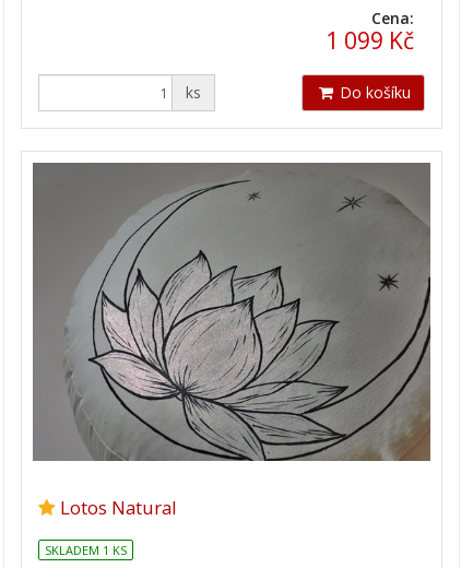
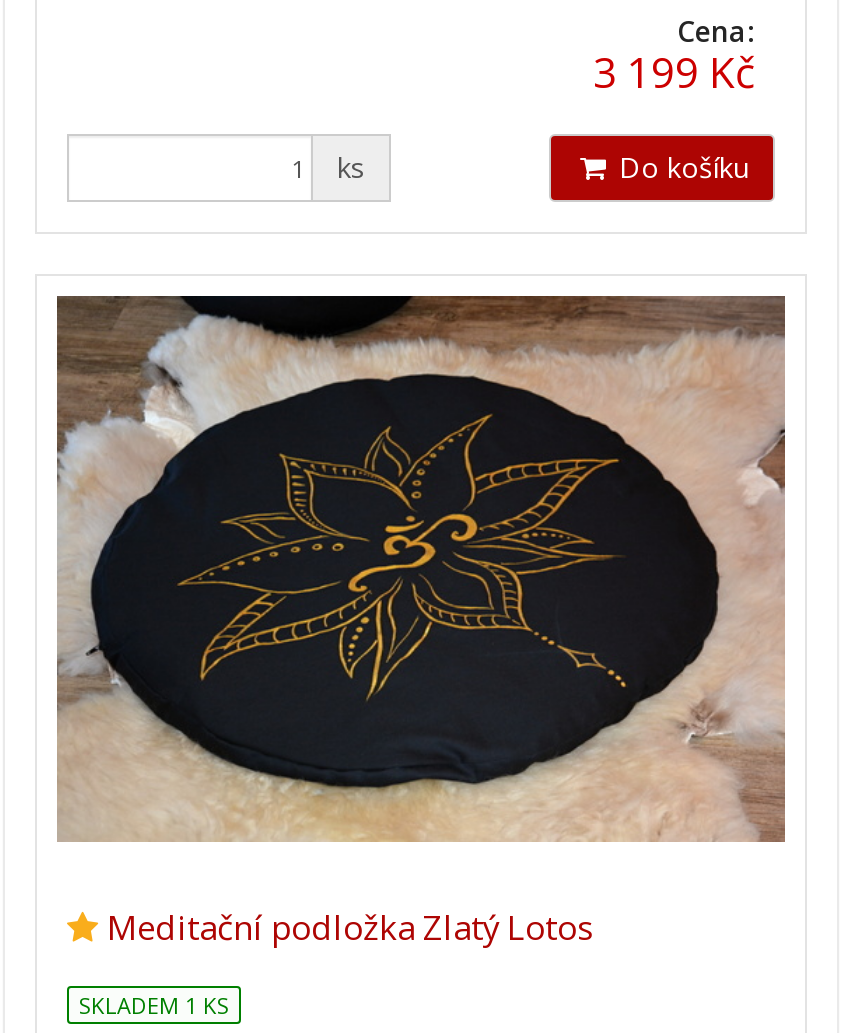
- 1 099 Kč
+ 3 199 Kč

- [image]
- Lotos Natural
+ [image]
+ Meditační podložka Zlatý Lotos
